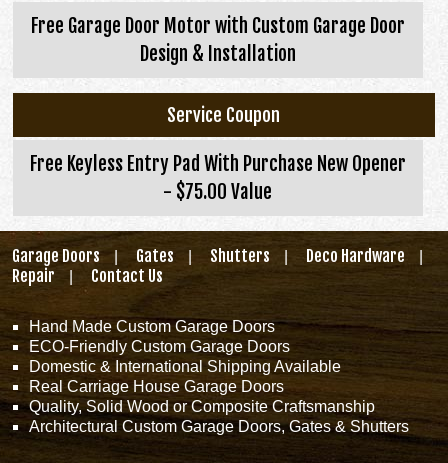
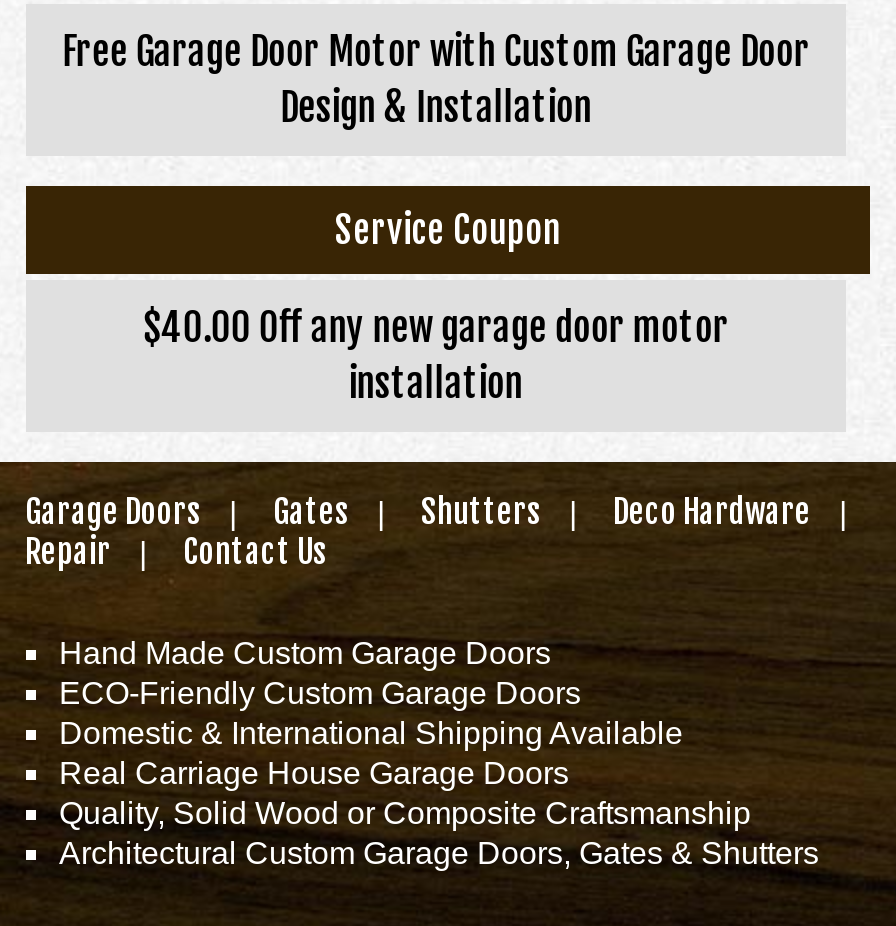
- Free Keyless Entry Pad With Purchase New Opener
- - $75.00 Value
+ $40.00 Off any new garage door motor
+ installation
